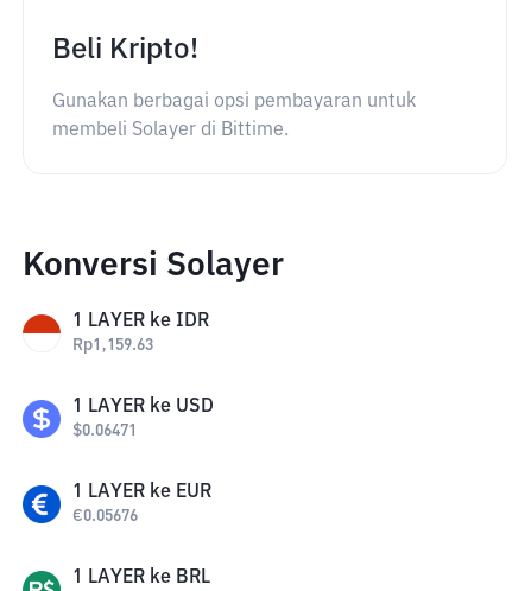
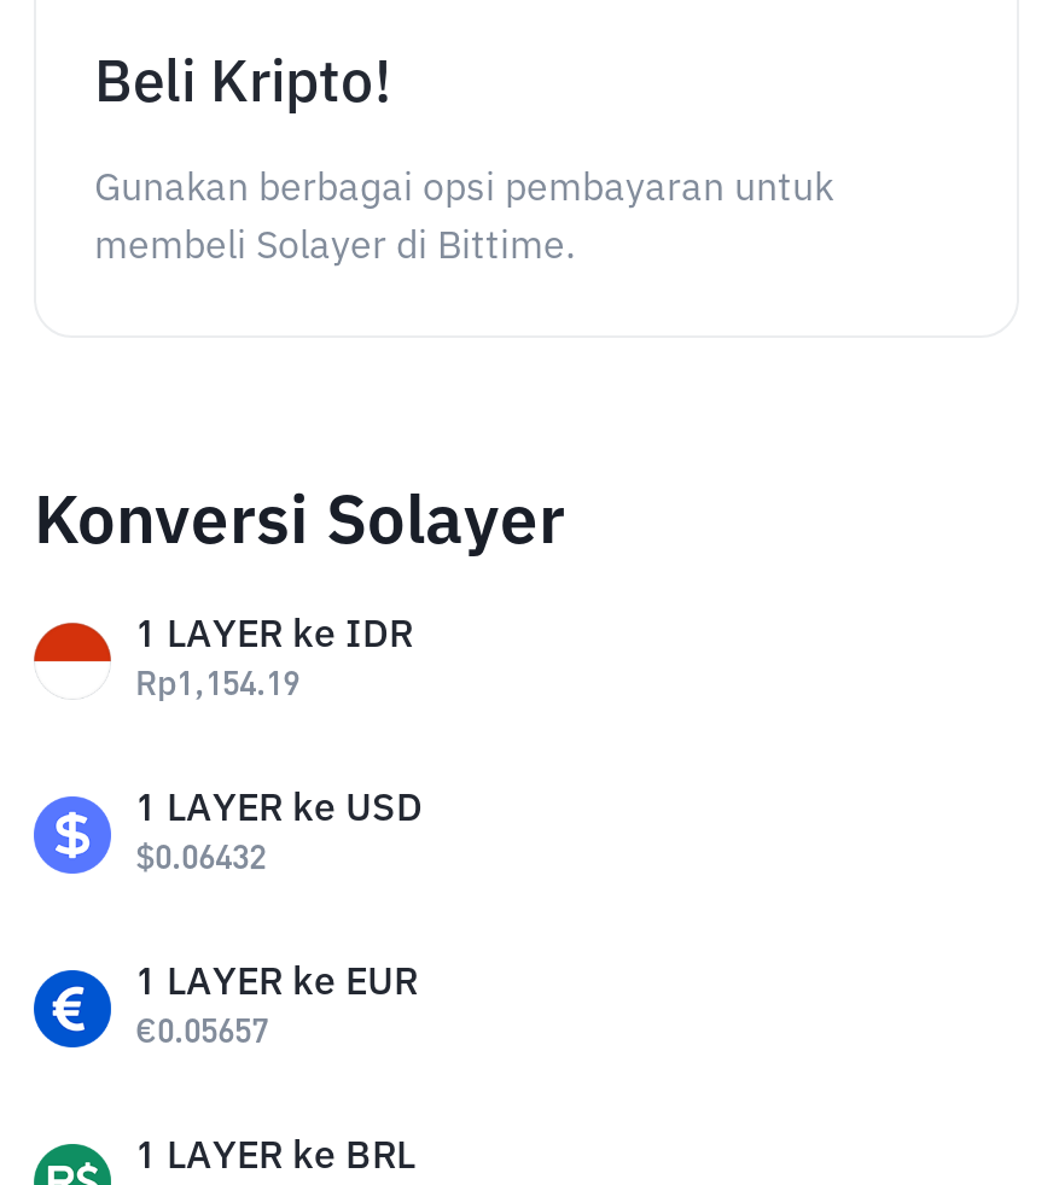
- Rp1,159.63
+ Rp1,154.19

- $0.06471
+ $0.06432

- €0.05676
+ €0.05657
